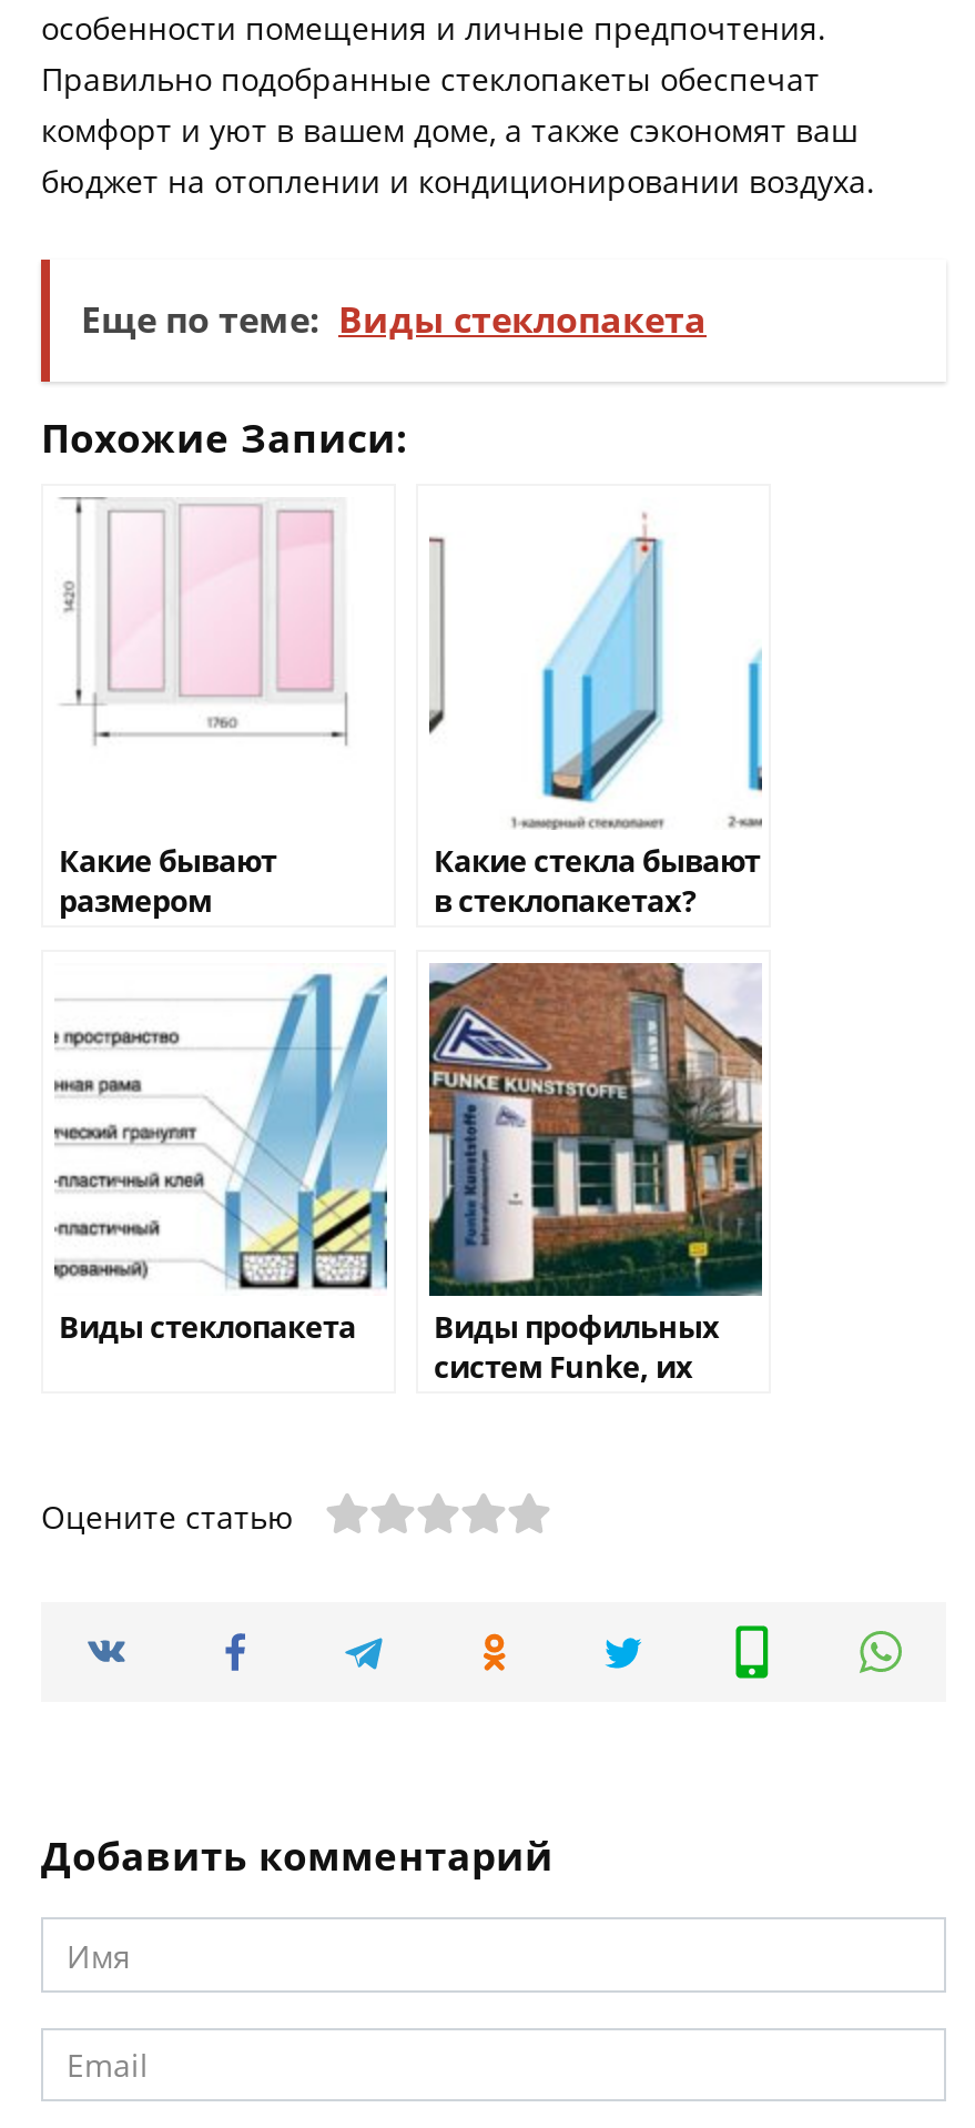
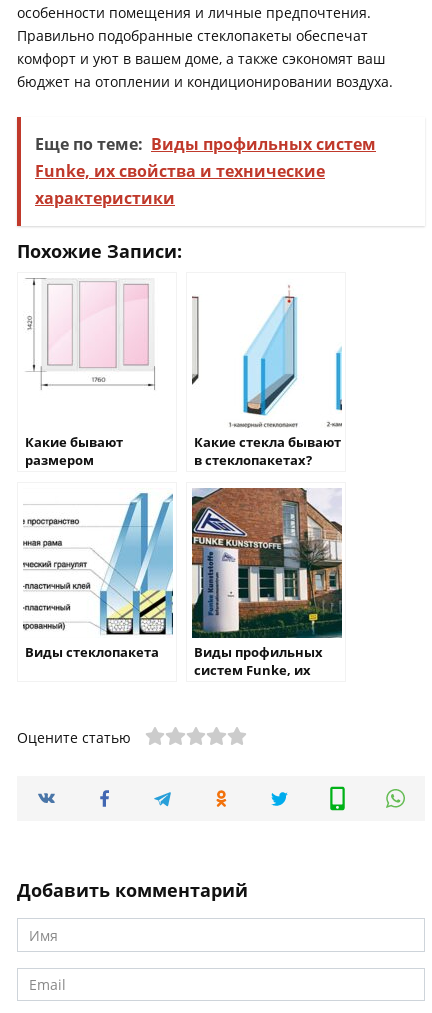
- Еще по теме: Виды стеклопакета
+ Еще по теме: Виды профильных систем
+ Funke, их свойства и технические
+ характеристики
